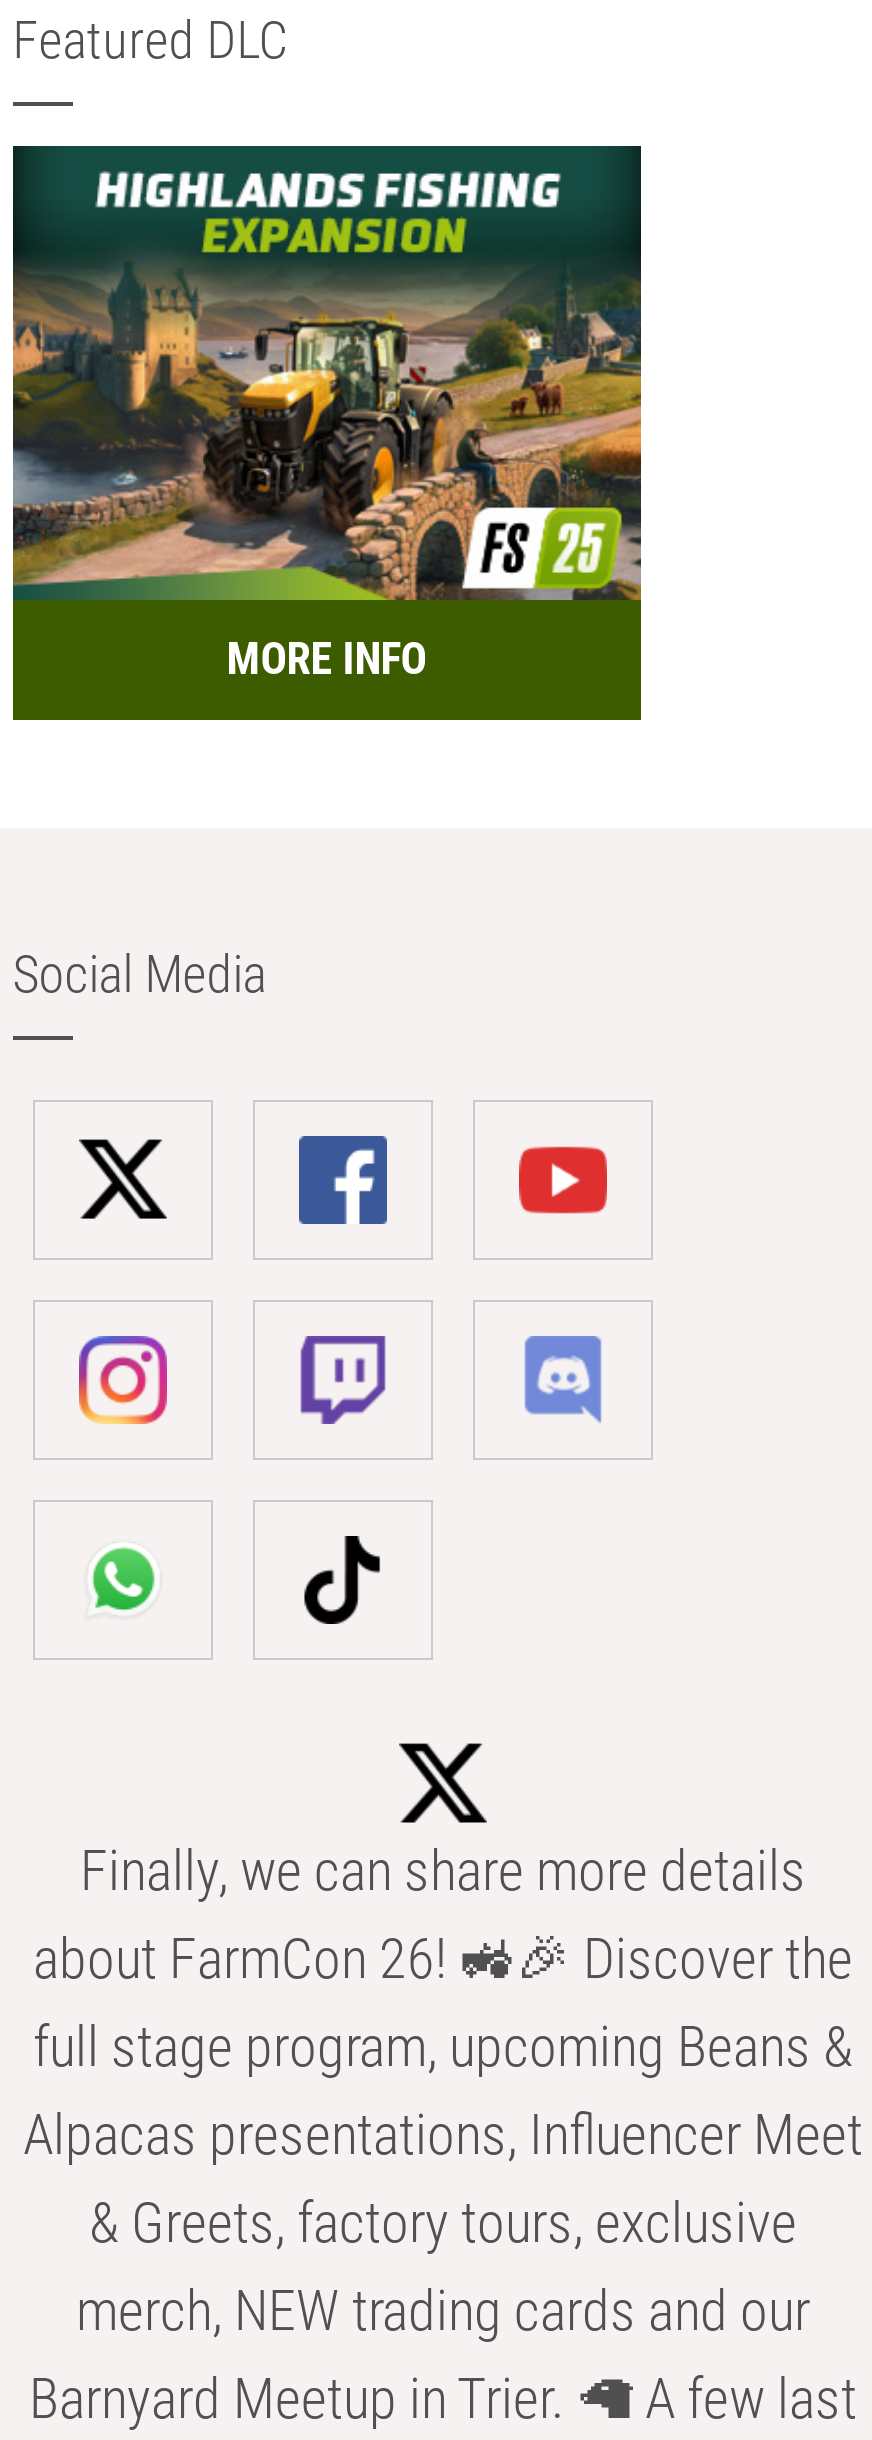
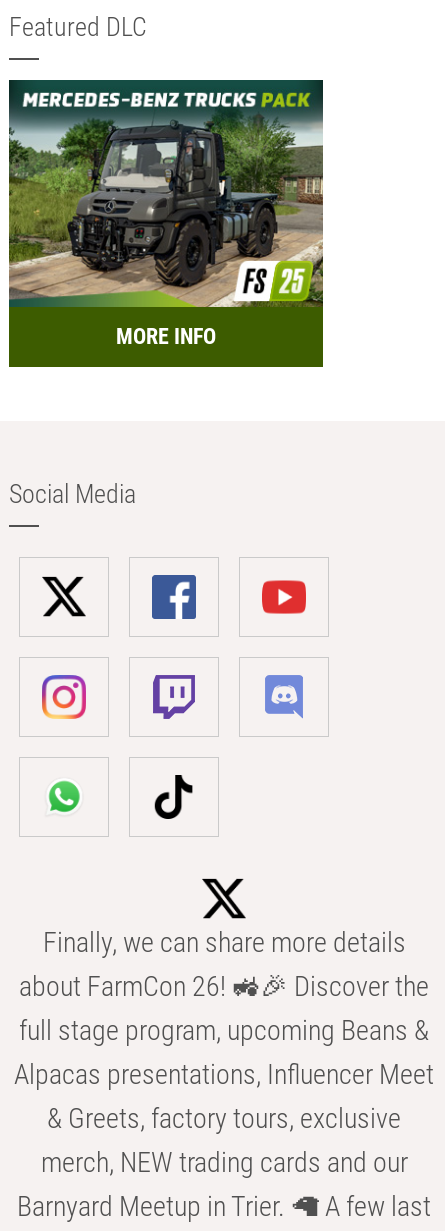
- [image]
+ [image]
